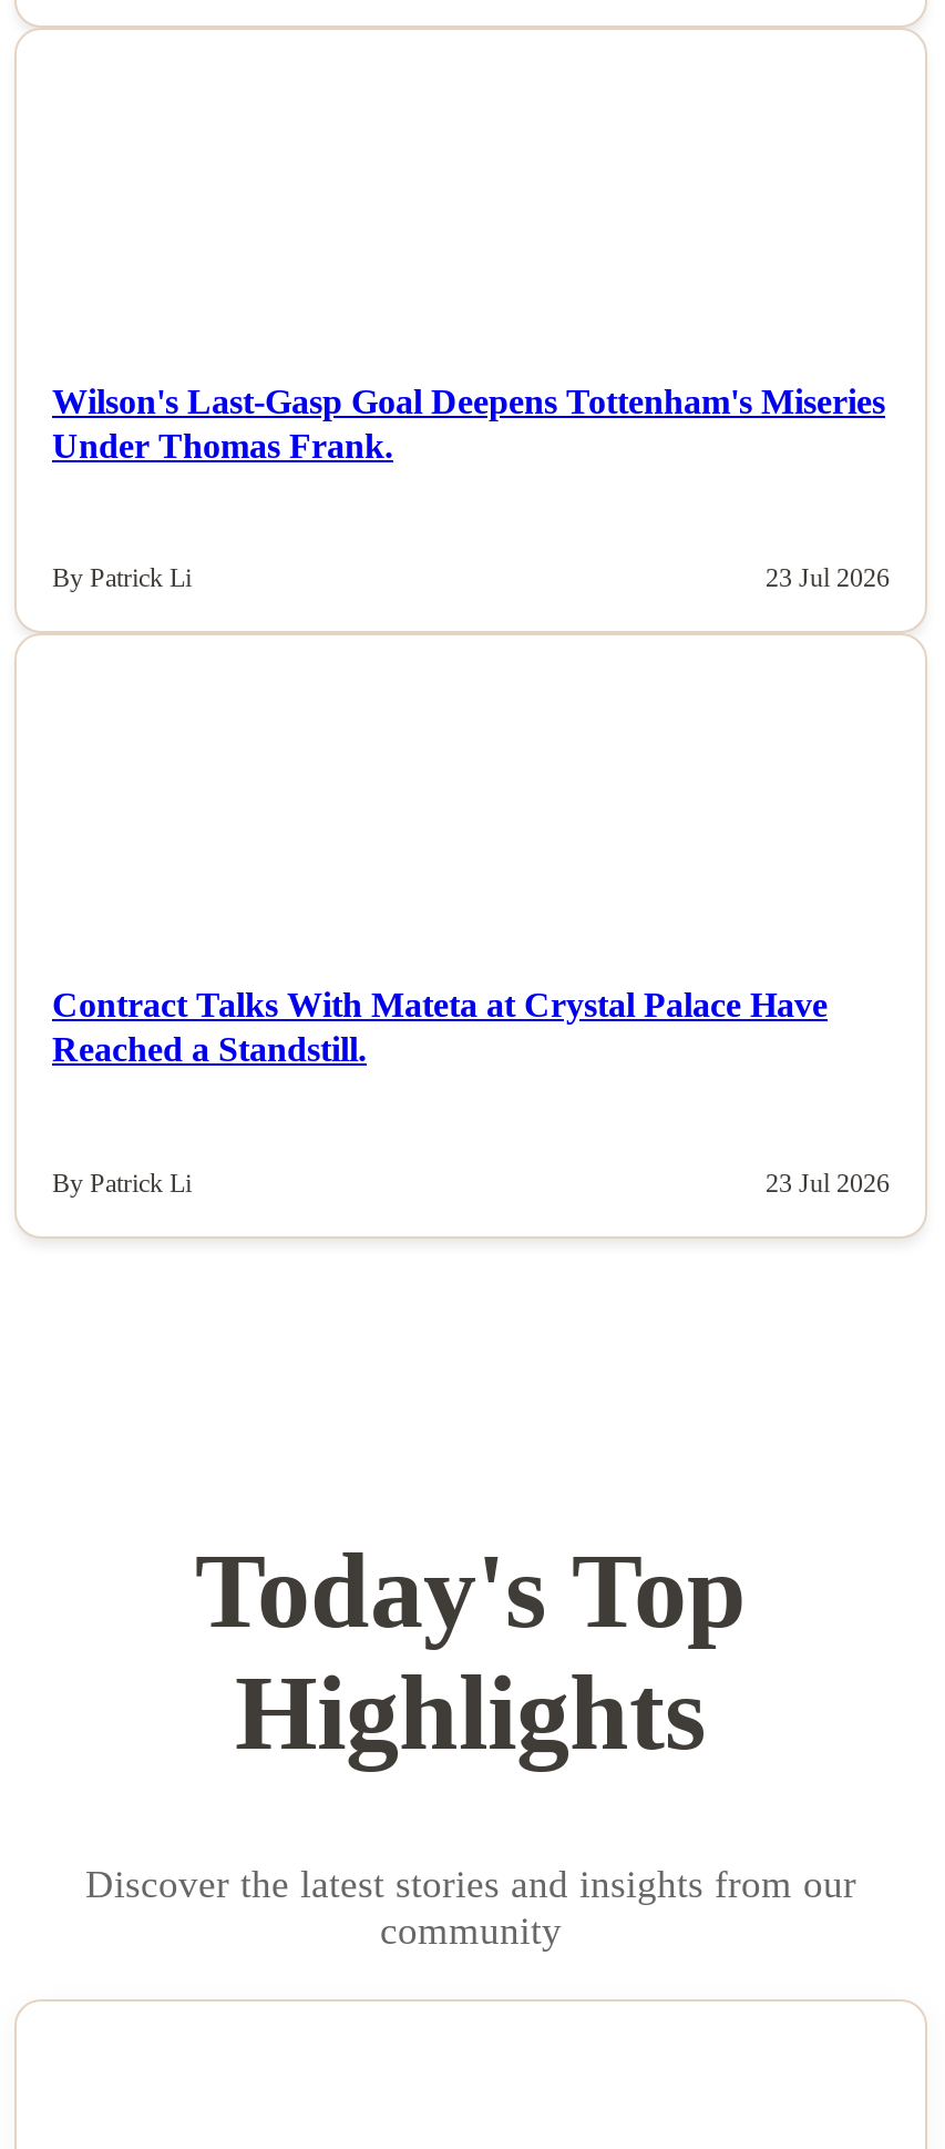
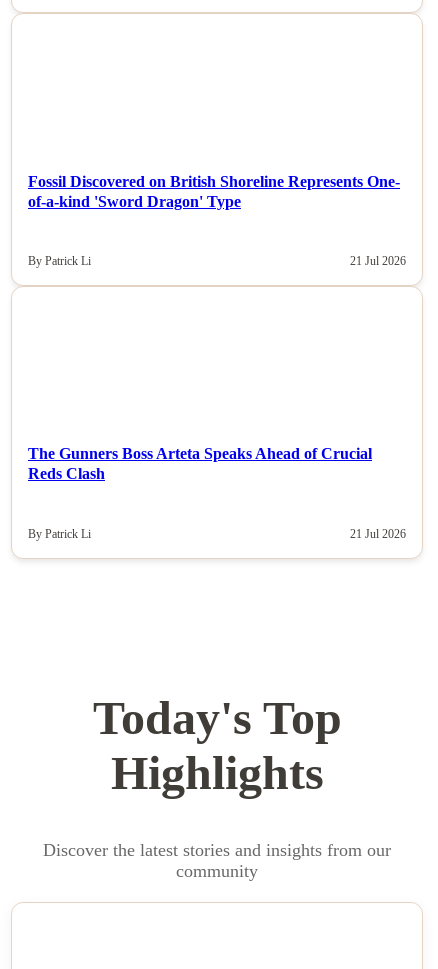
- Wilson's Last-Gasp Goal Deepens Tottenham's Miseries
- Under Thomas Frank.
+ Fossil Discovered on British Shoreline Represents One-
+ of-a-kind 'Sword Dragon' Type

- 23 Jul 2026
+ 21 Jul 2026

- Contract Talks With Mateta at Crystal Palace Have
- Reached a Standstill.
+ The Gunners Boss Arteta Speaks Ahead of Crucial
+ Reds Clash

- 23 Jul 2026
+ 21 Jul 2026
